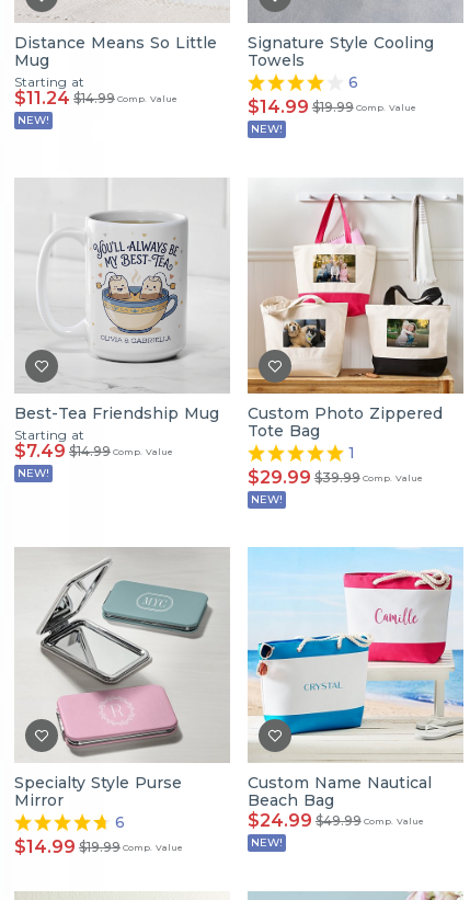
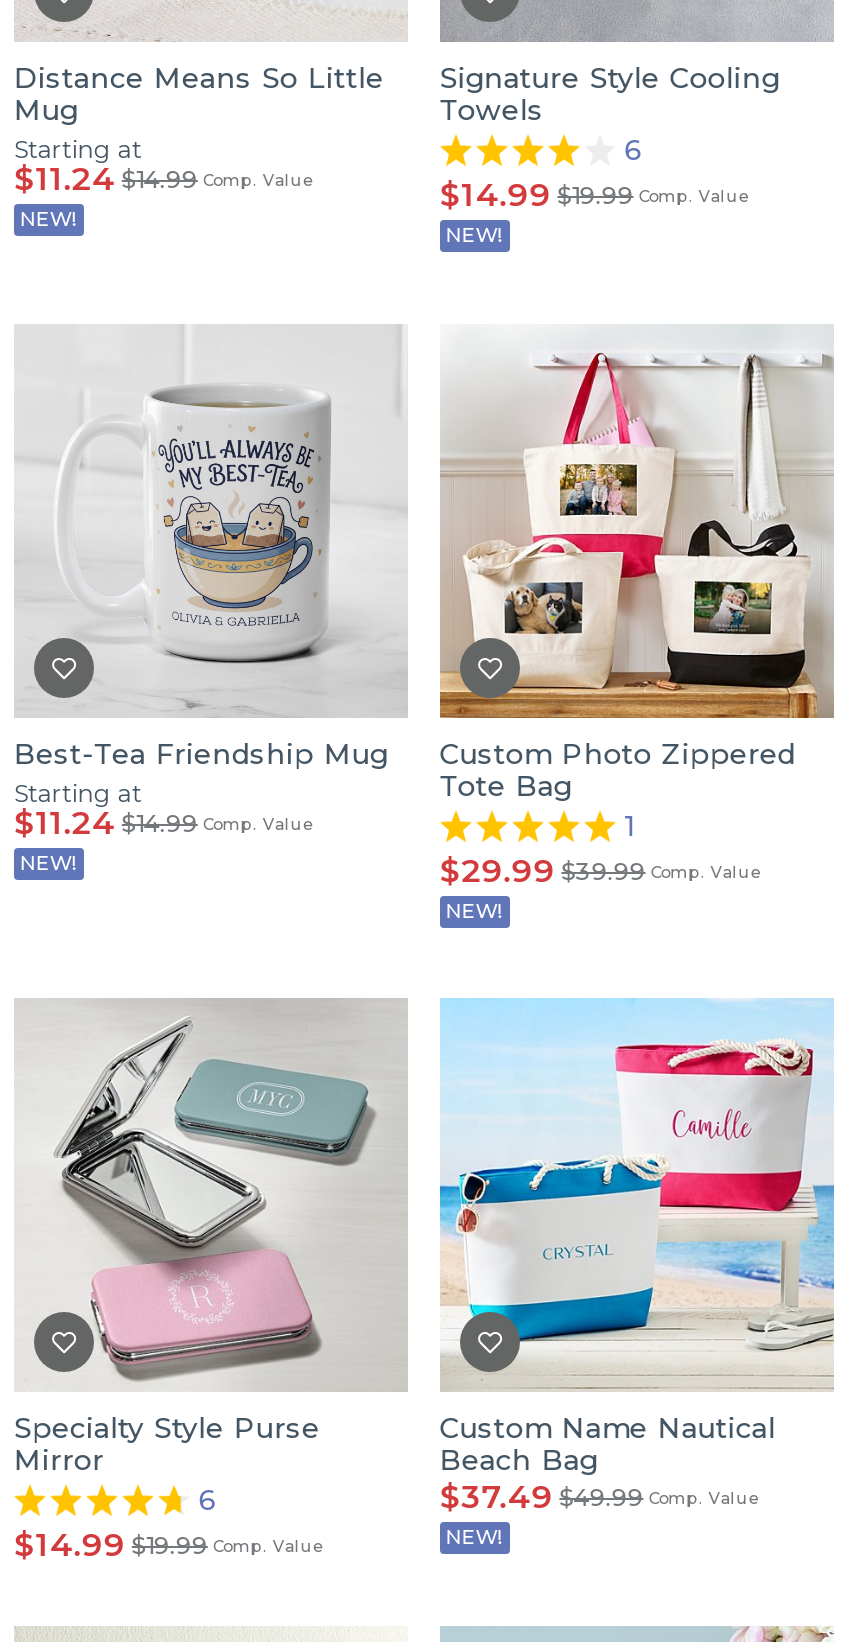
- $7.49 $14.99 Comp. Value
+ $11.24 $14.99 Comp. Value

- $24.99
+ $37.49
